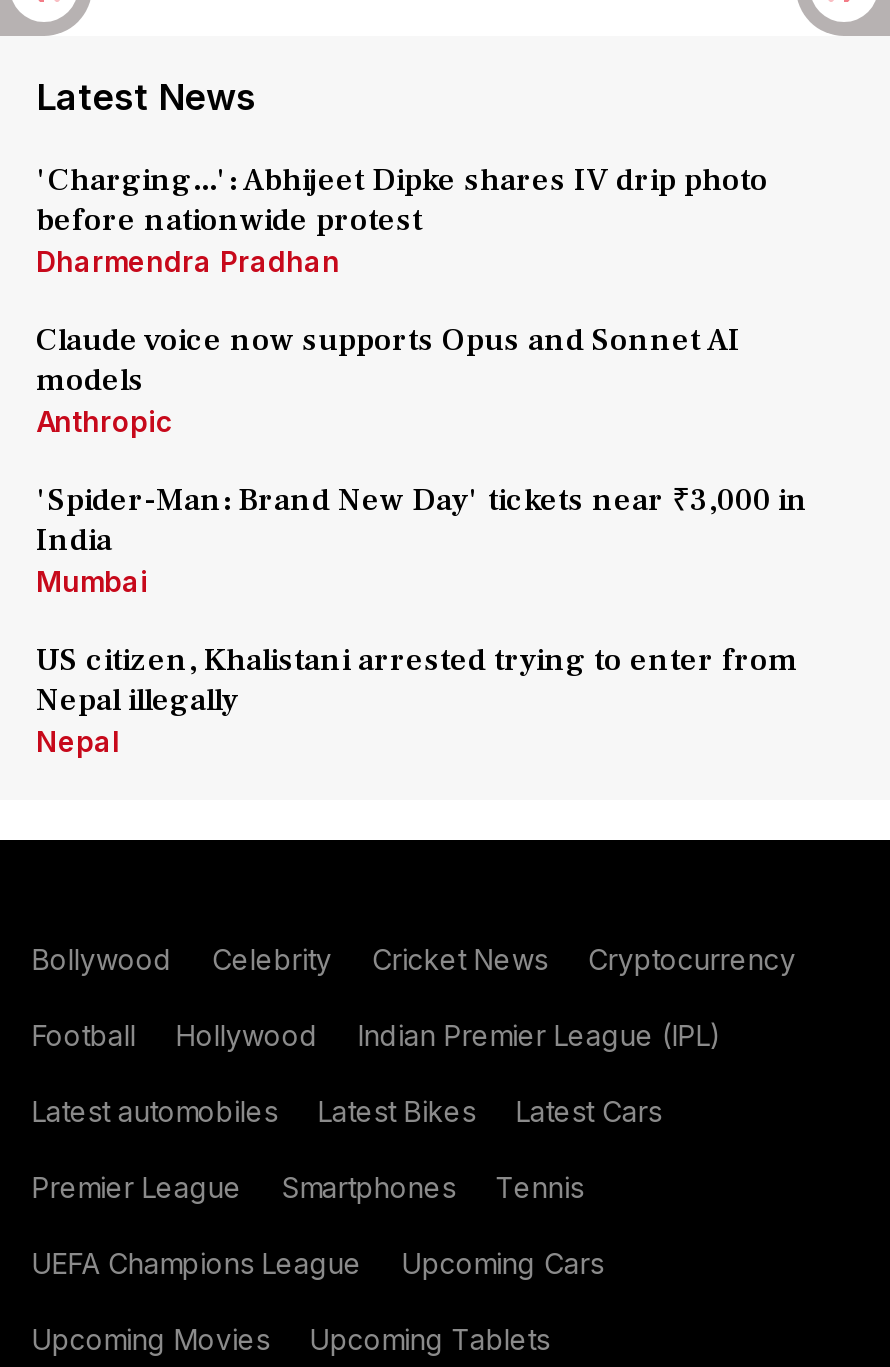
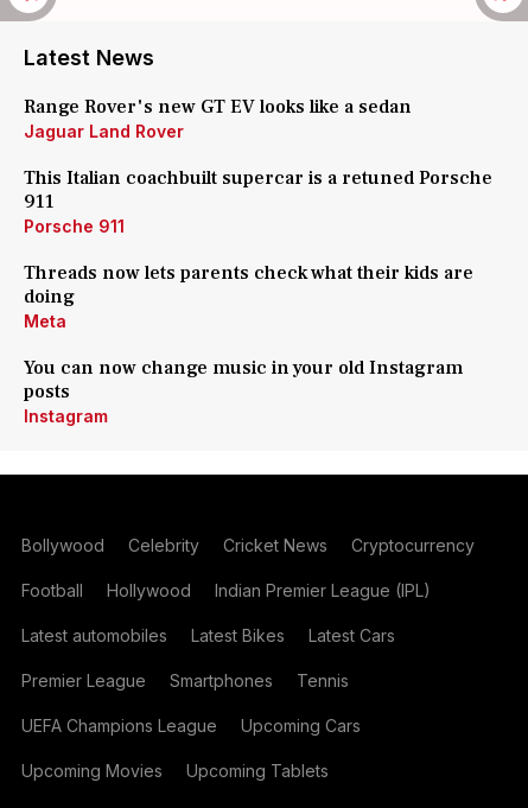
- 'Charging...': Abhijeet Dipke shares IV drip photo
- before nationwide protest
- Dharmendra Pradhan
+ Range Rover's new GT EV looks like a sedan
+ Jaguar Land Rover

- Claude voice now supports Opus and Sonnet AI
- models
- Anthropic
+ This Italian coachbuilt supercar is a retuned Porsche
+ 911
+ Porsche 911

- 'Spider-Man: Brand New Day' tickets near ₹3,000 in
- India
- Mumbai
+ Threads now lets parents check what their kids are
+ doing
+ Meta

- US citizen, Khalistani arrested trying to enter from
- Nepal illegally
- Nepal
+ You can now change music in your old Instagram
+ posts
+ Instagram
